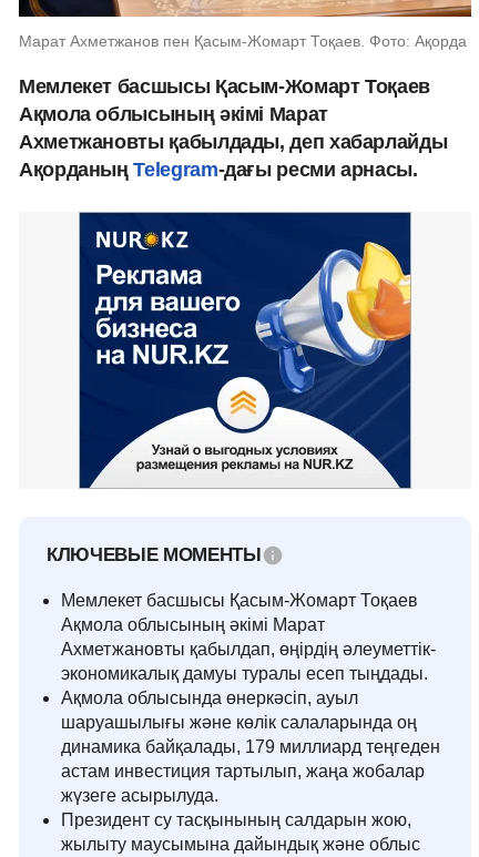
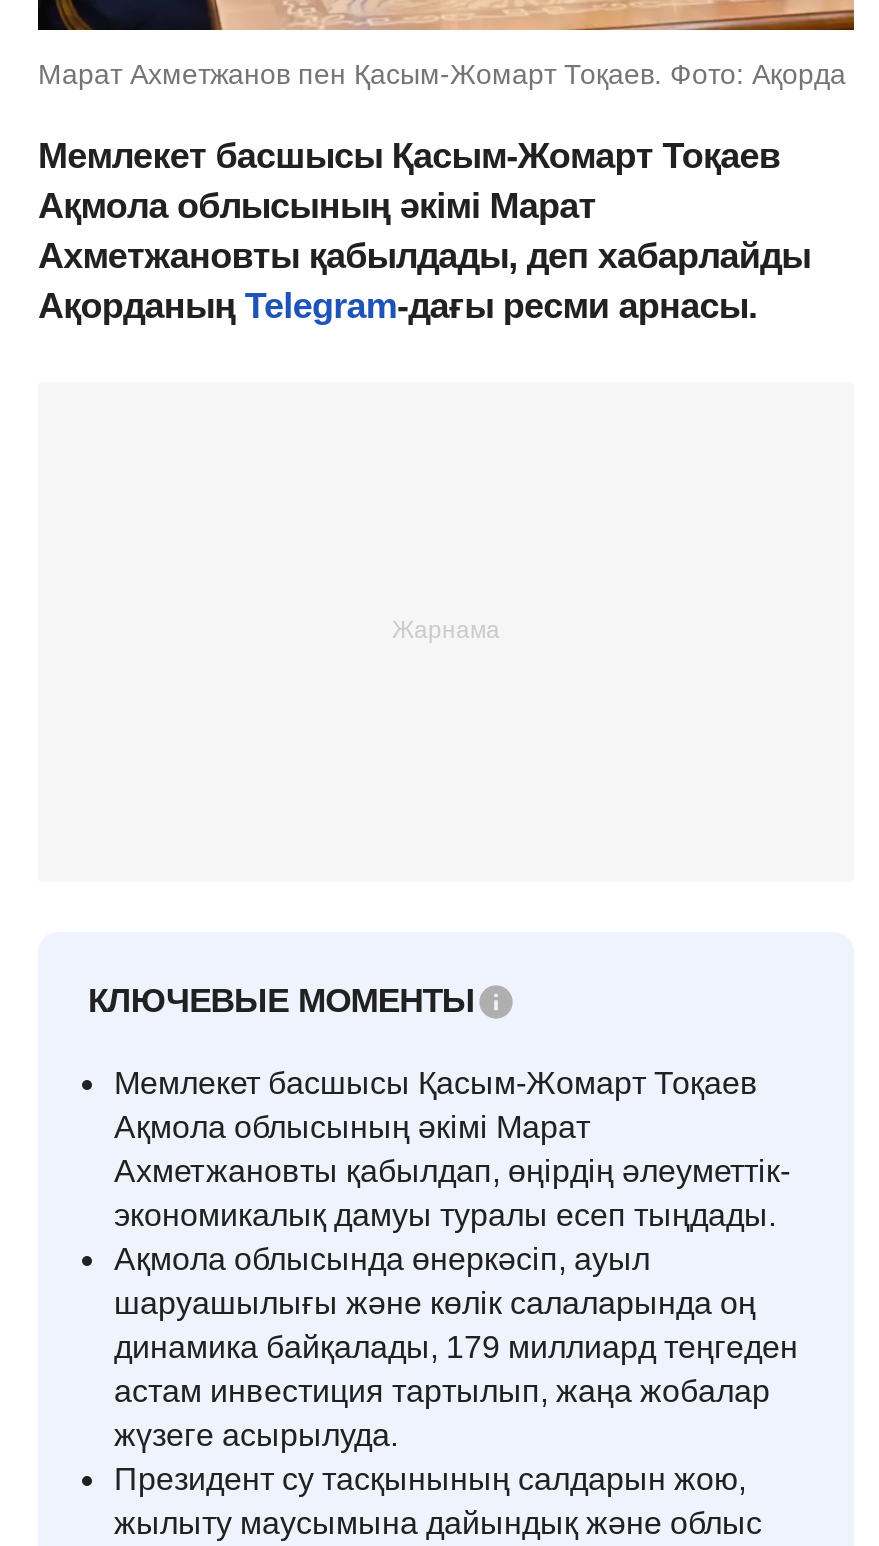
- [image]
